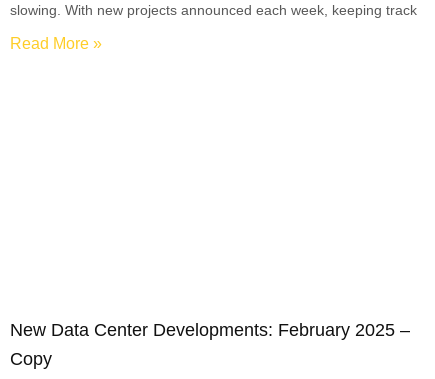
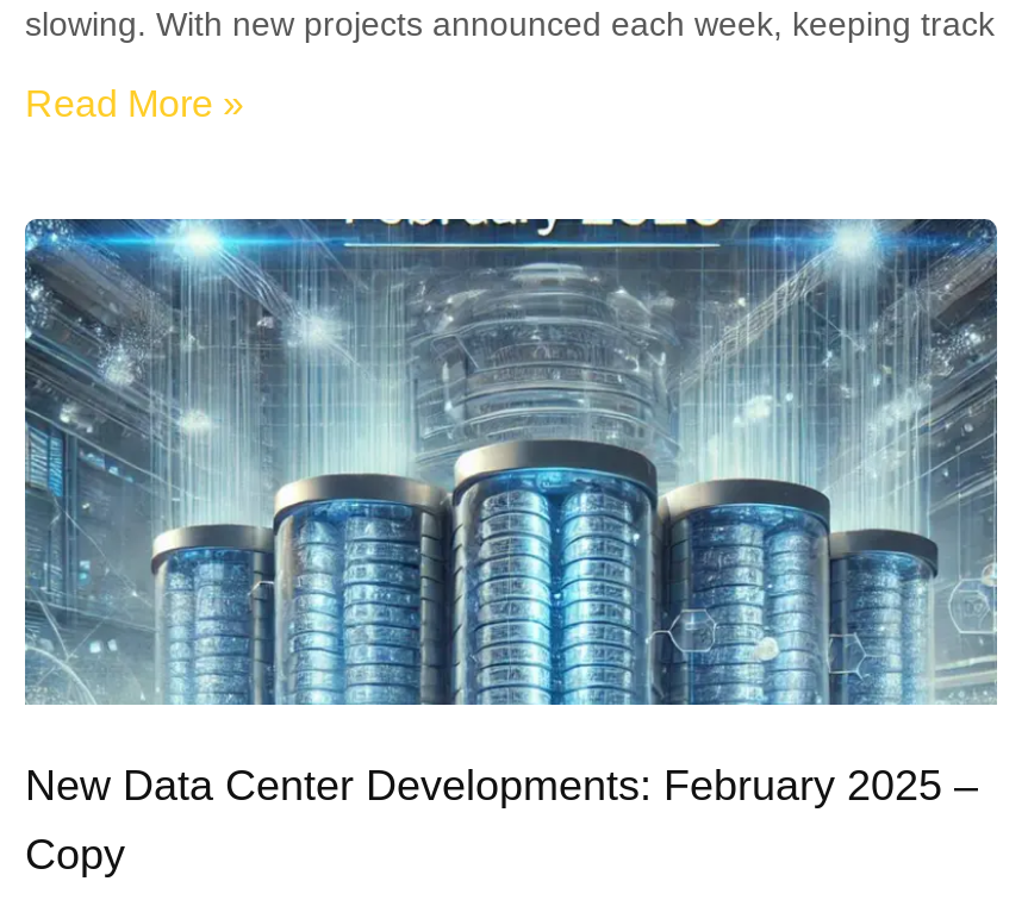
+ [image]
